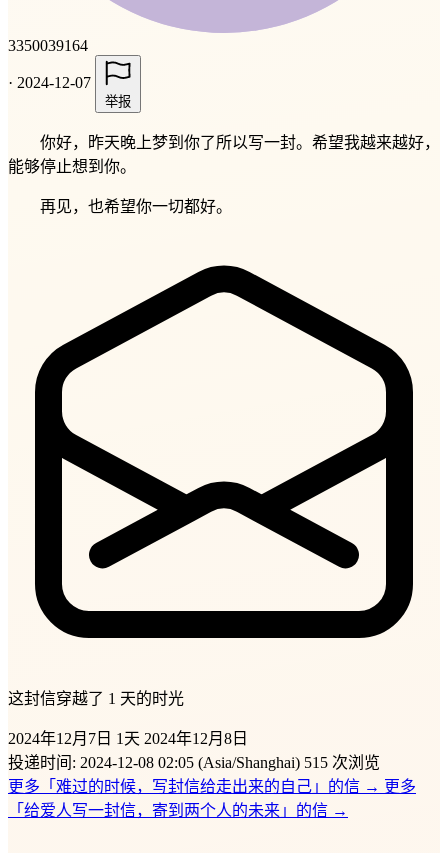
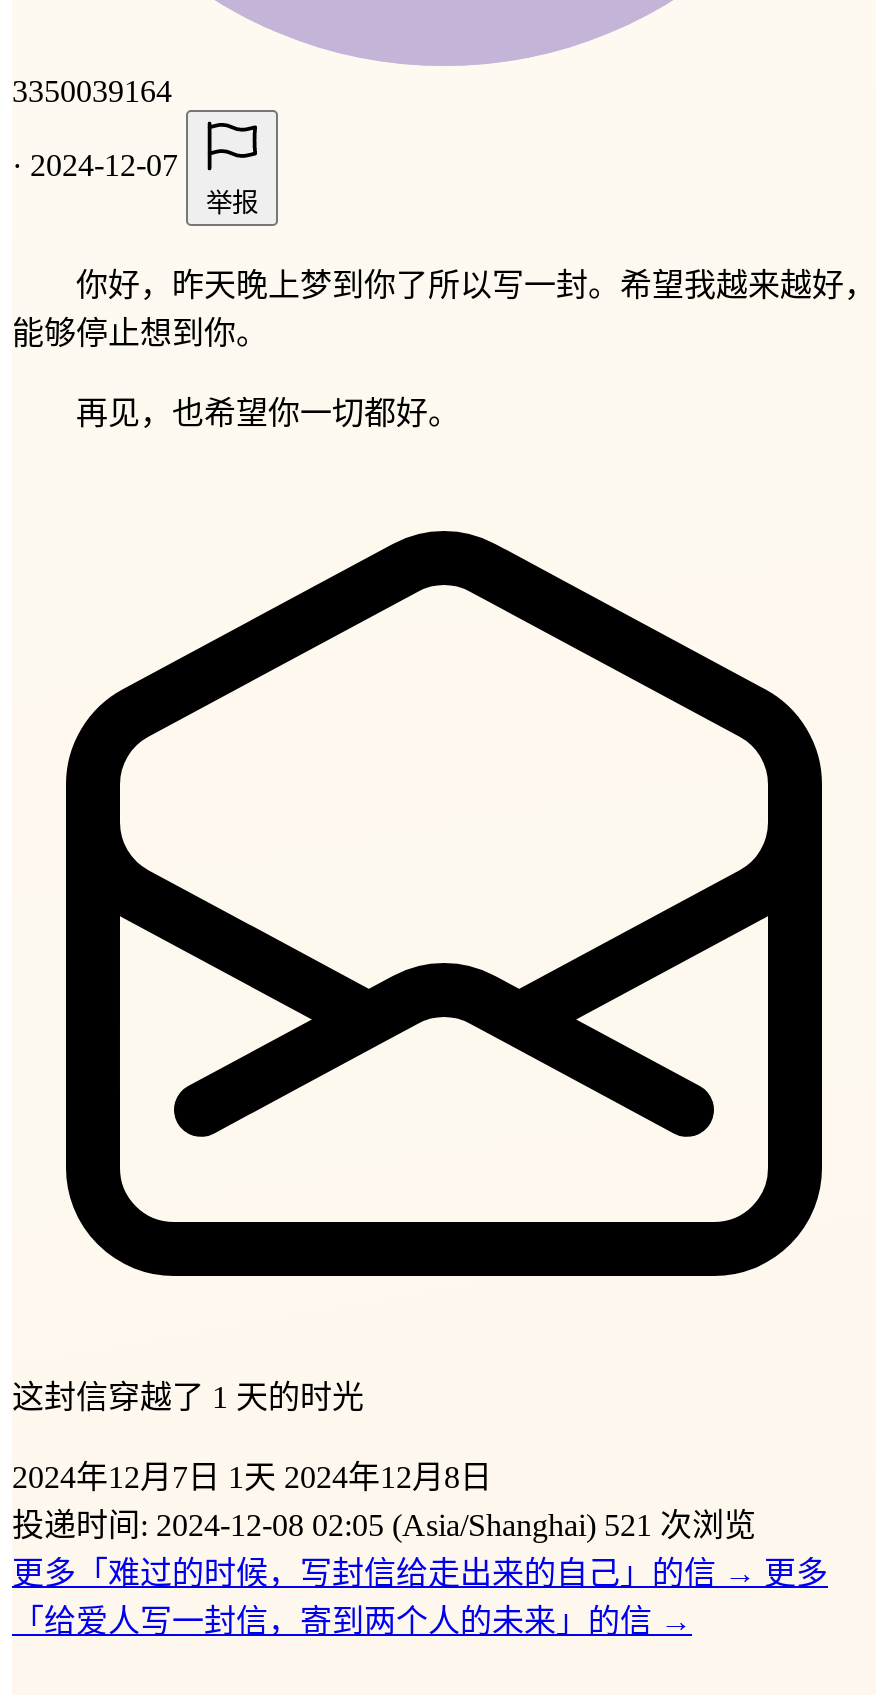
- 投递时间: 2024-12-08 02:05 (Asia/Shanghai) 515 次浏览
+ 投递时间: 2024-12-08 02:05 (Asia/Shanghai) 521 次浏览
